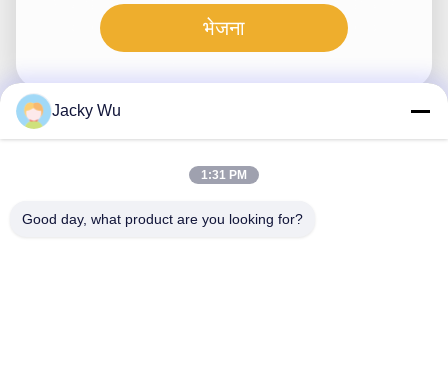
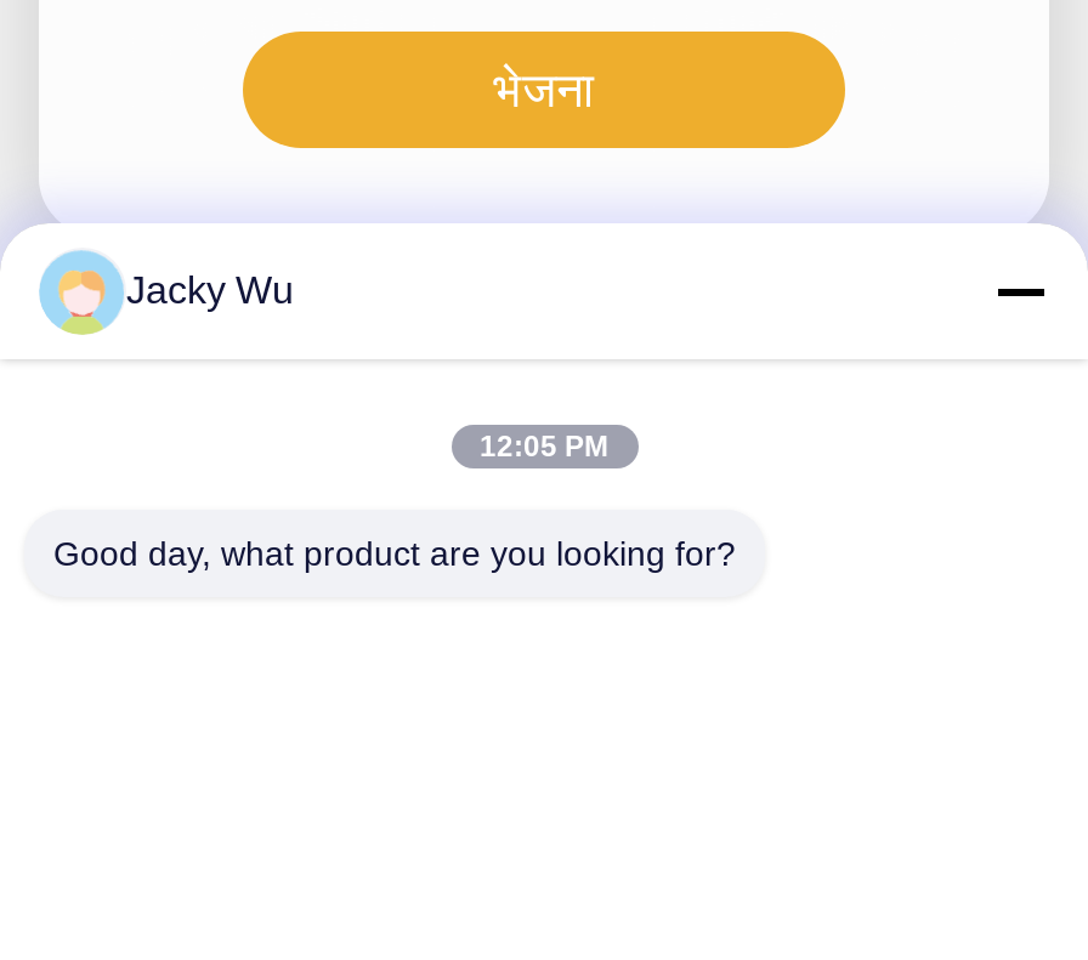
- 1:31 PM
+ 12:05 PM
